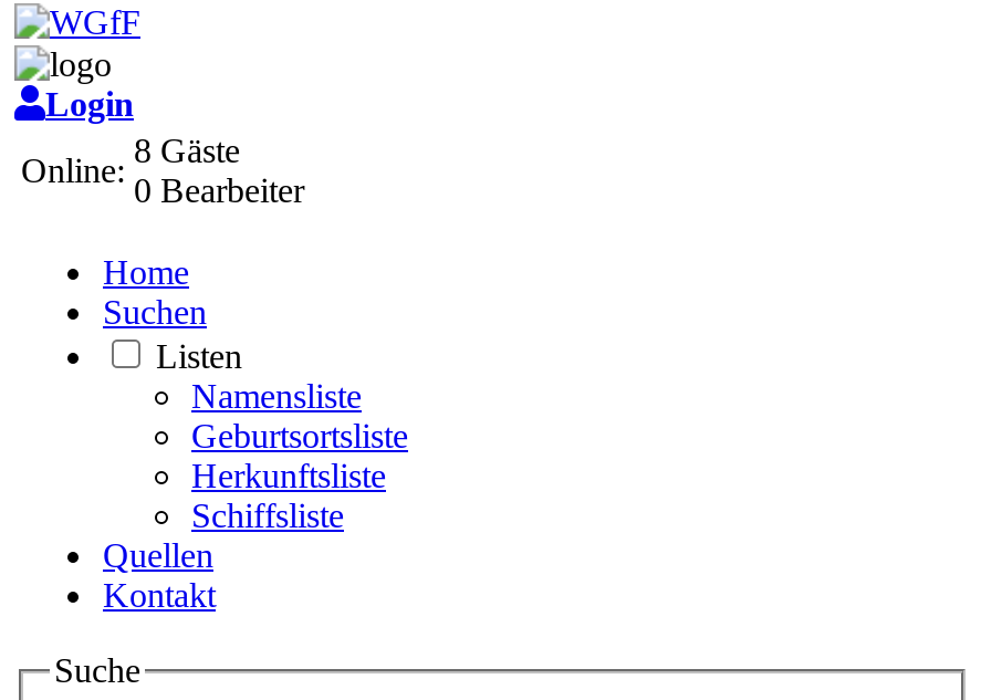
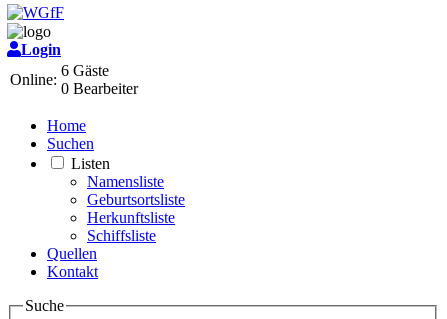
- 8 Gäste
+ 6 Gäste
